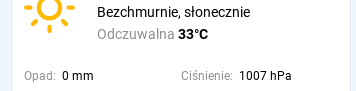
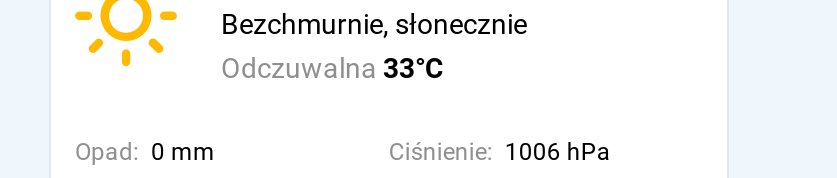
- Ciśnienie: 1007 hPa
+ Ciśnienie: 1006 hPa
